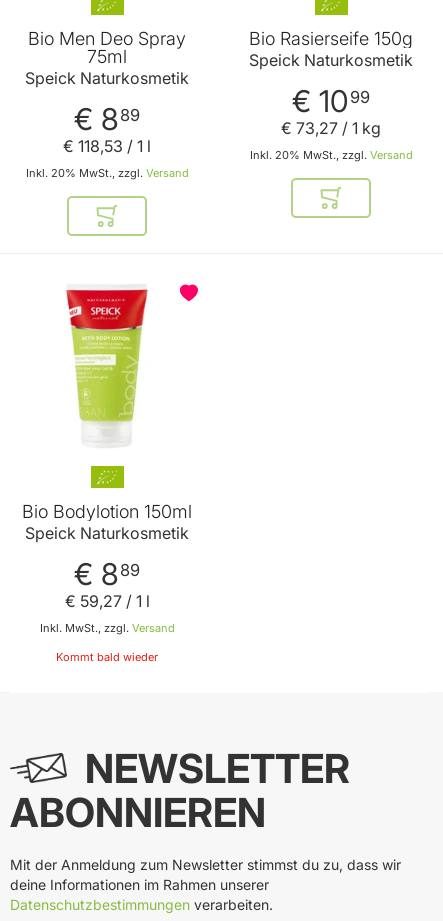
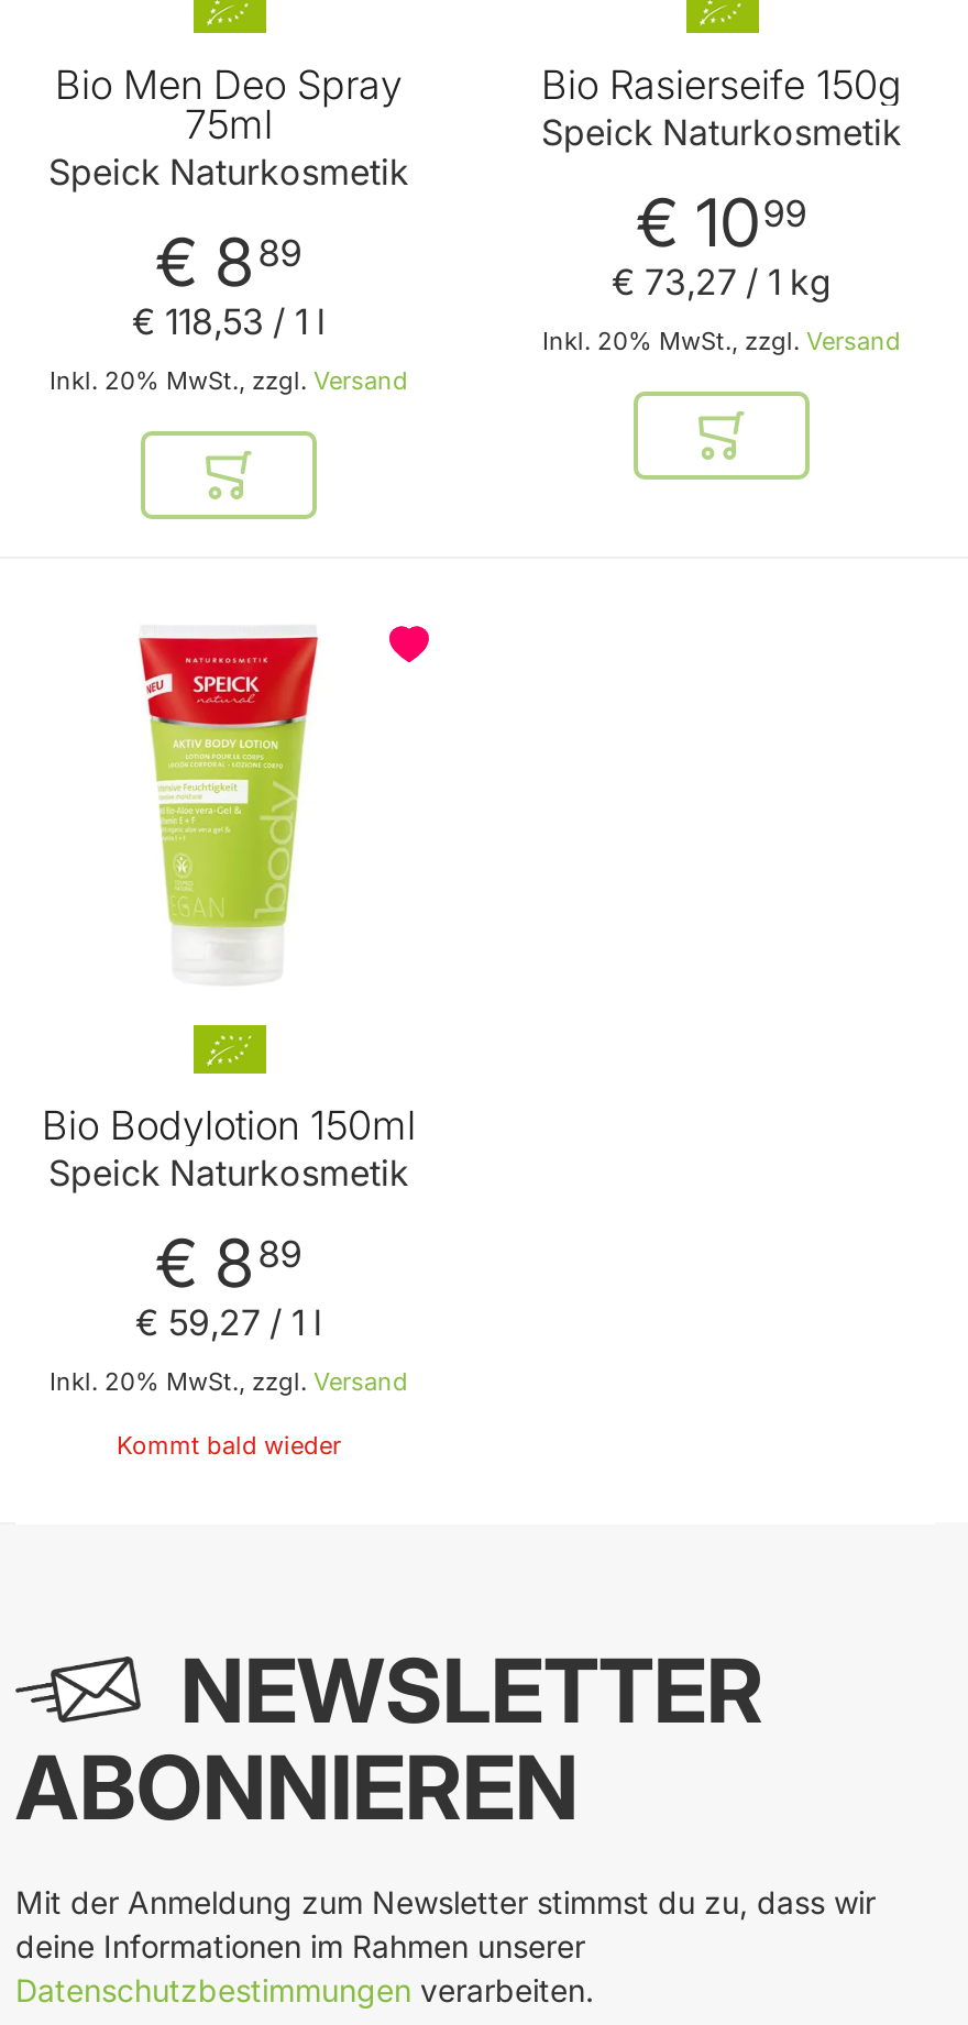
- Inkl. MwSt., zzgl. Versand
+ Inkl. 20% MwSt., zzgl. Versand
